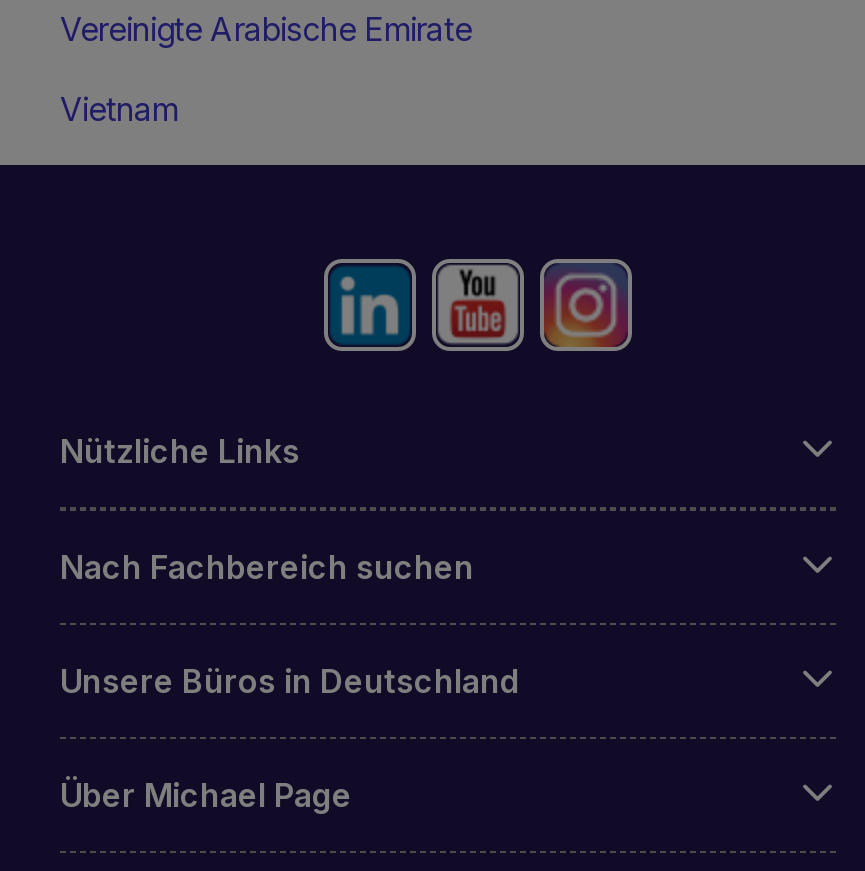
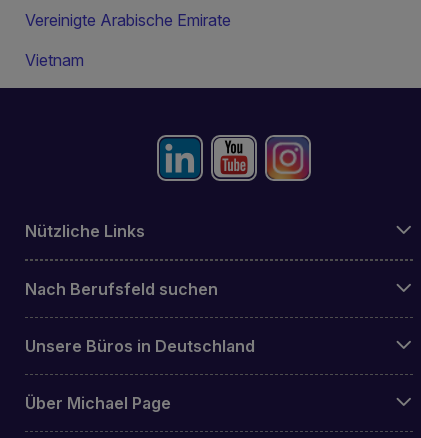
- Nach Fachbereich suchen
+ Nach Berufsfeld suchen
